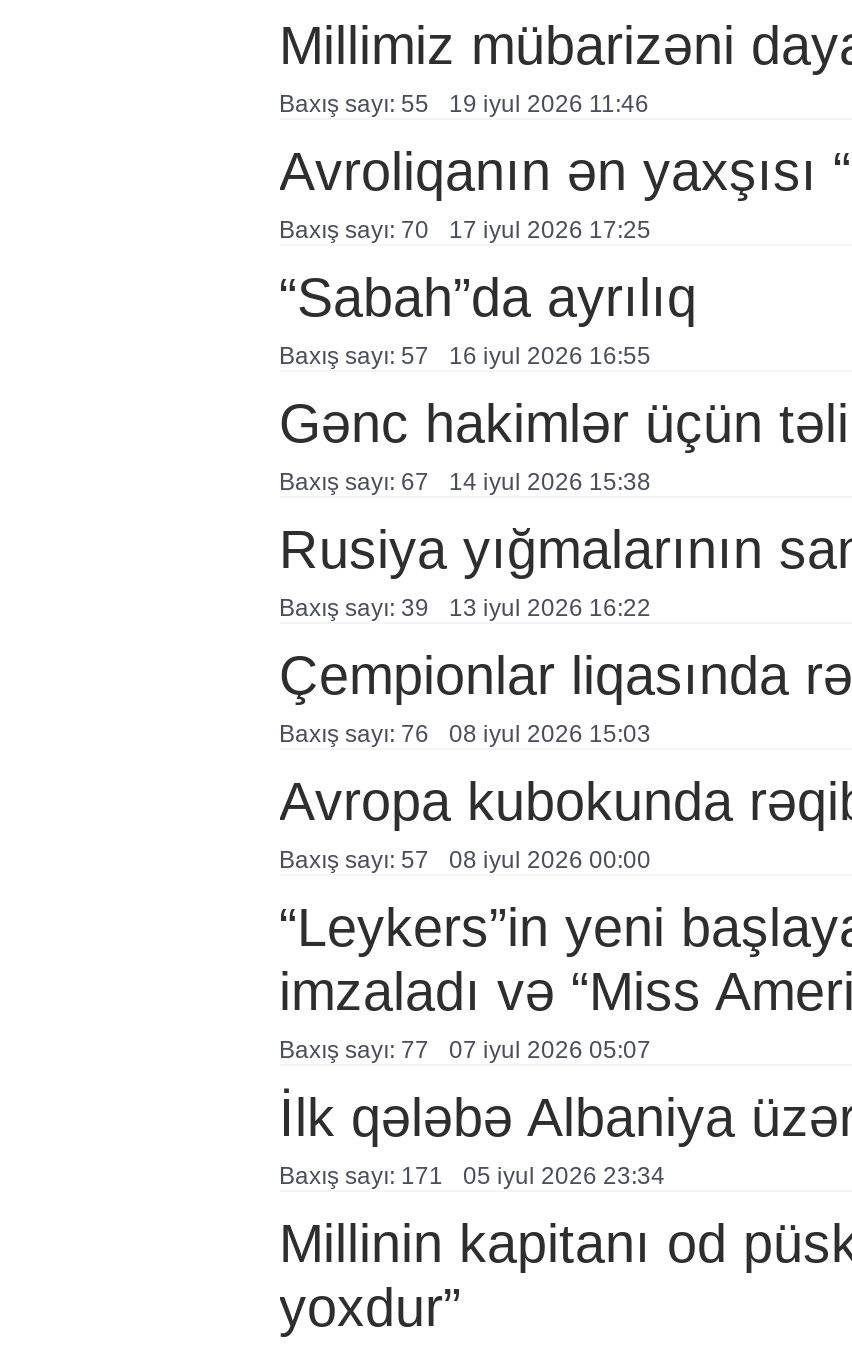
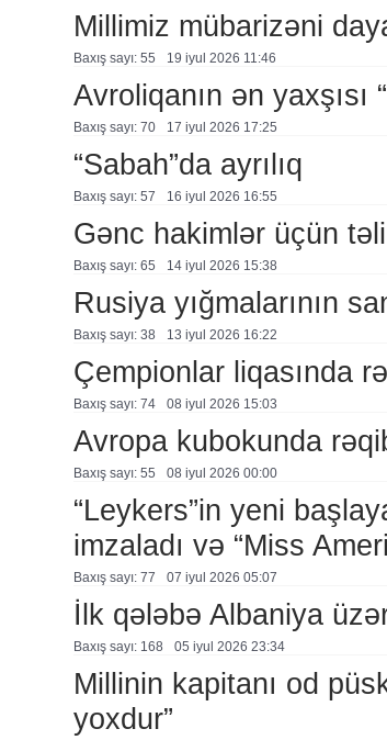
- Baxış sayı: 67 14 i̇yul 2026 15:38
+ Baxış sayı: 65 14 i̇yul 2026 15:38

- Baxış sayı: 39 13 i̇yul 2026 16:22
+ Baxış sayı: 38 13 i̇yul 2026 16:22

- Baxış sayı: 76 08 i̇yul 2026 15:03
+ Baxış sayı: 74 08 i̇yul 2026 15:03

- Baxış sayı: 57 08 i̇yul 2026 00:00
+ Baxış sayı: 55 08 i̇yul 2026 00:00

- Baxış sayı: 171 05 i̇yul 2026 23:34
+ Baxış sayı: 168 05 i̇yul 2026 23:34
